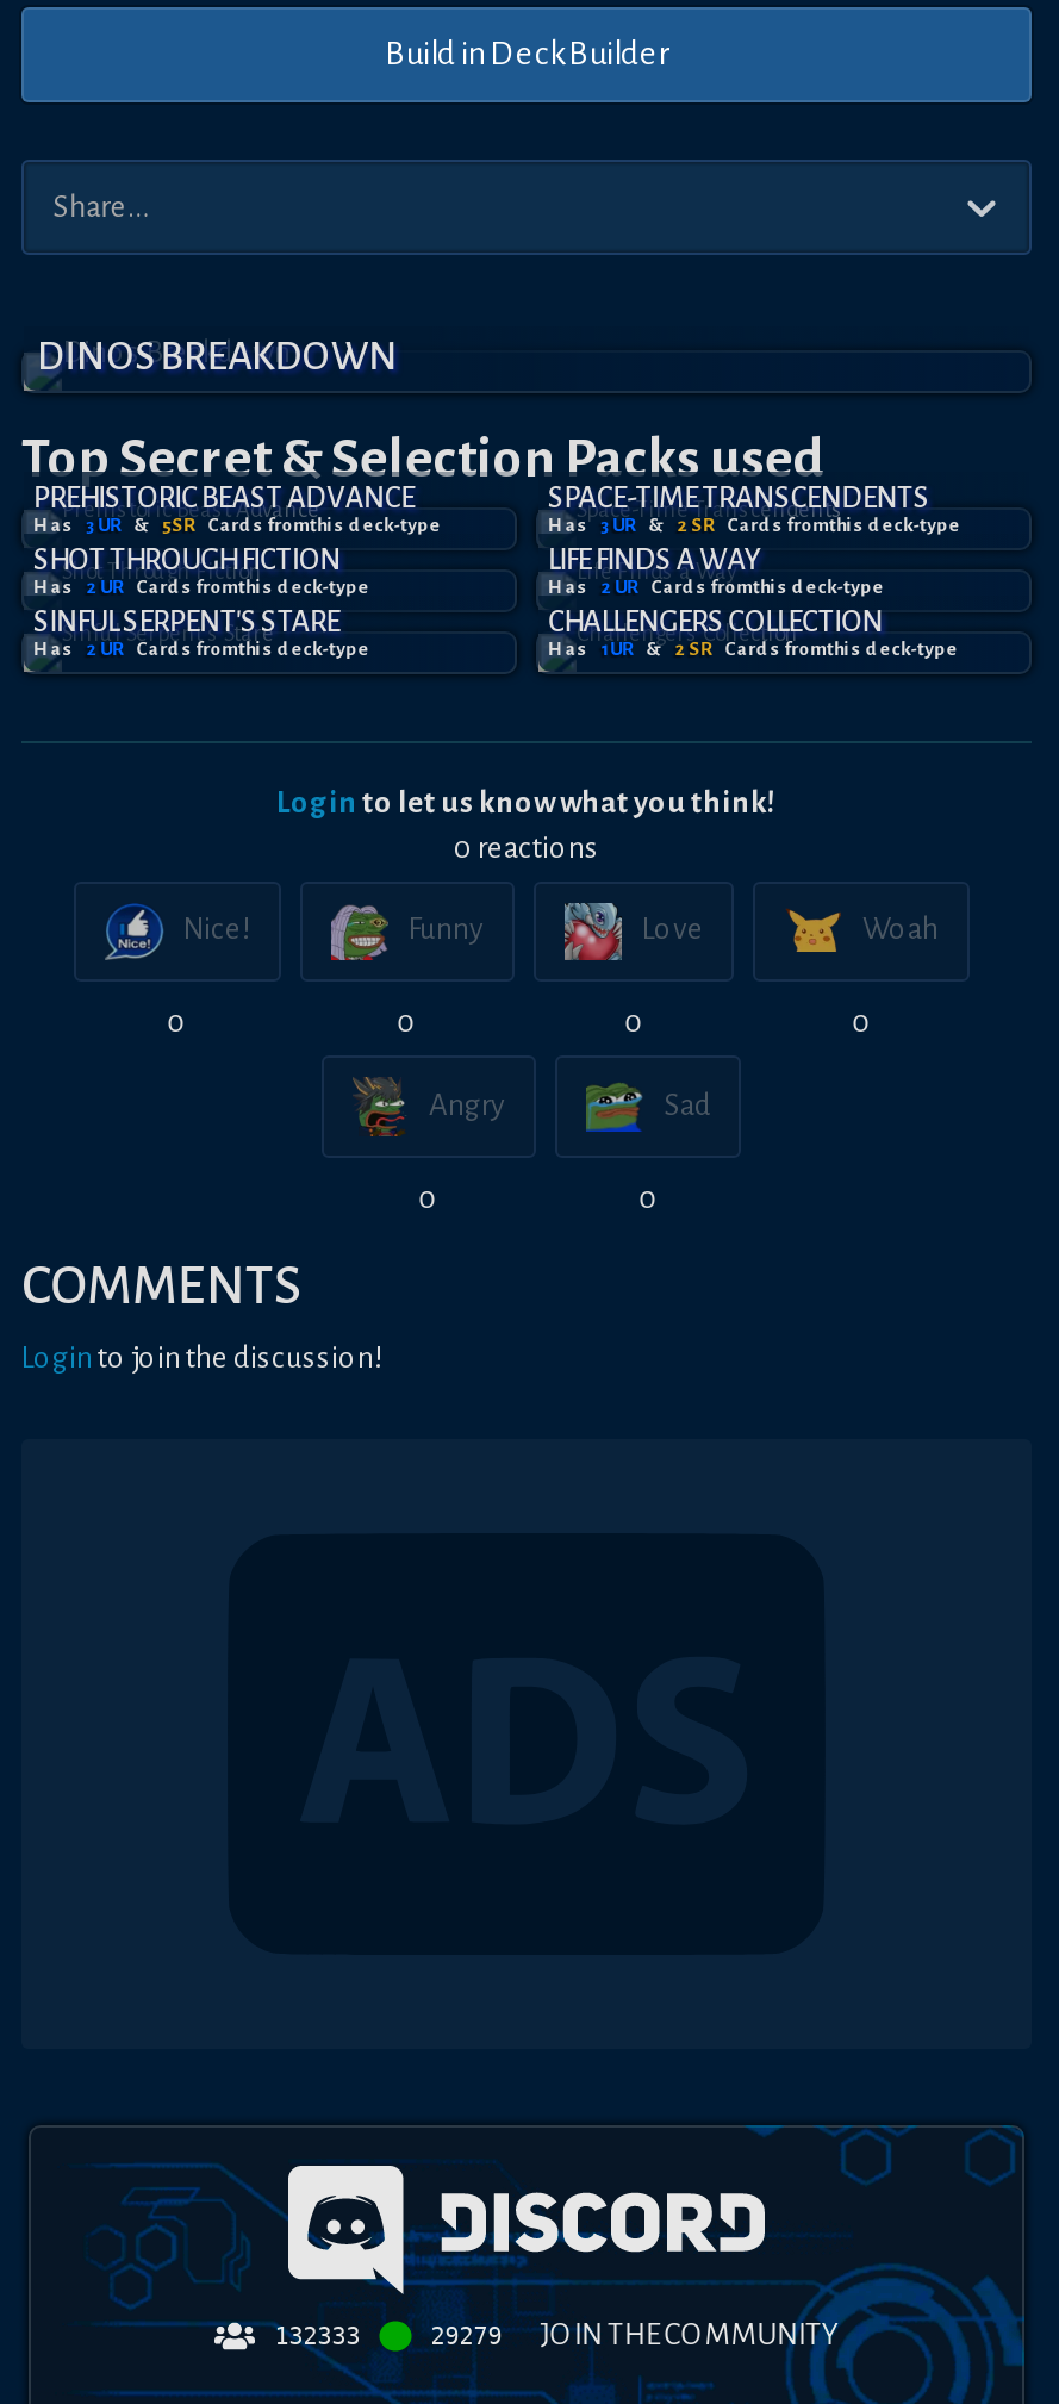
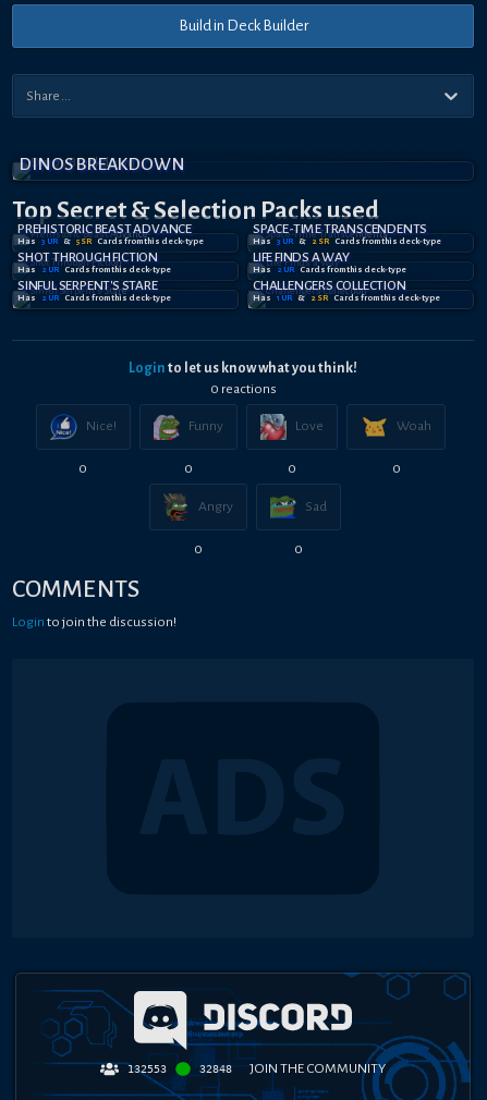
- 132333
+ 132553

- 29279 JOIN THE COMMUNITY
+ 32848 JOIN THE COMMUNITY
